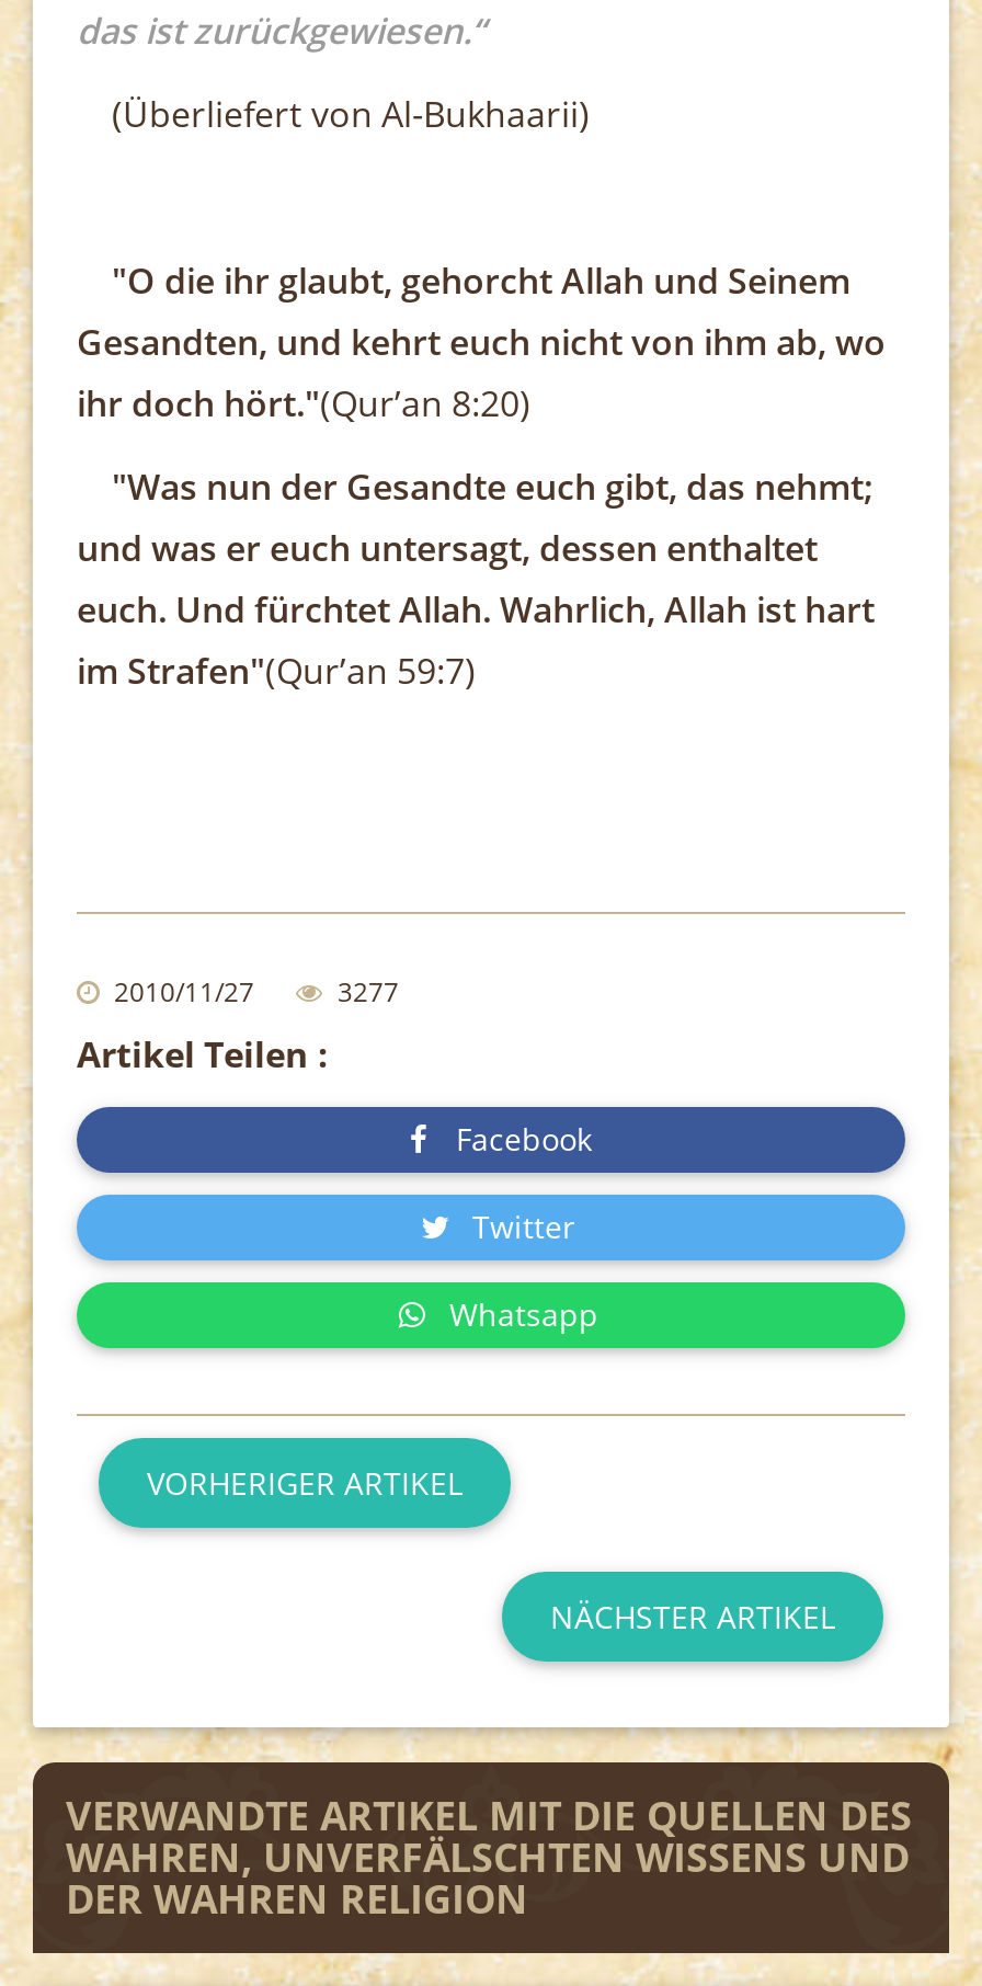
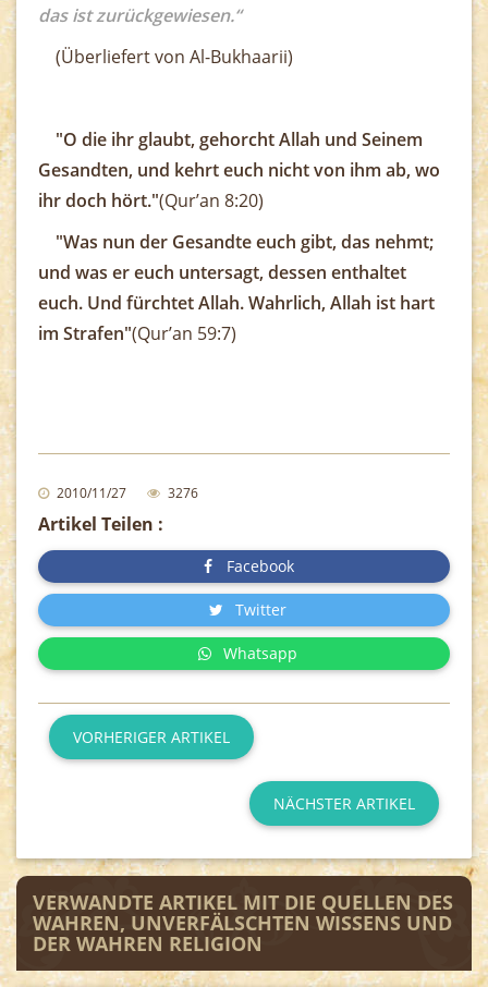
- 3277
+ 3276
